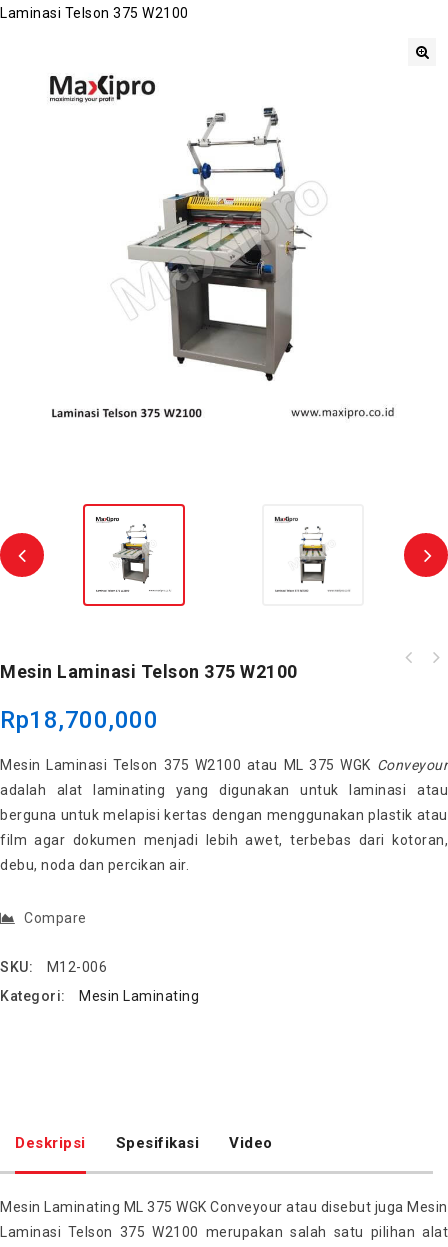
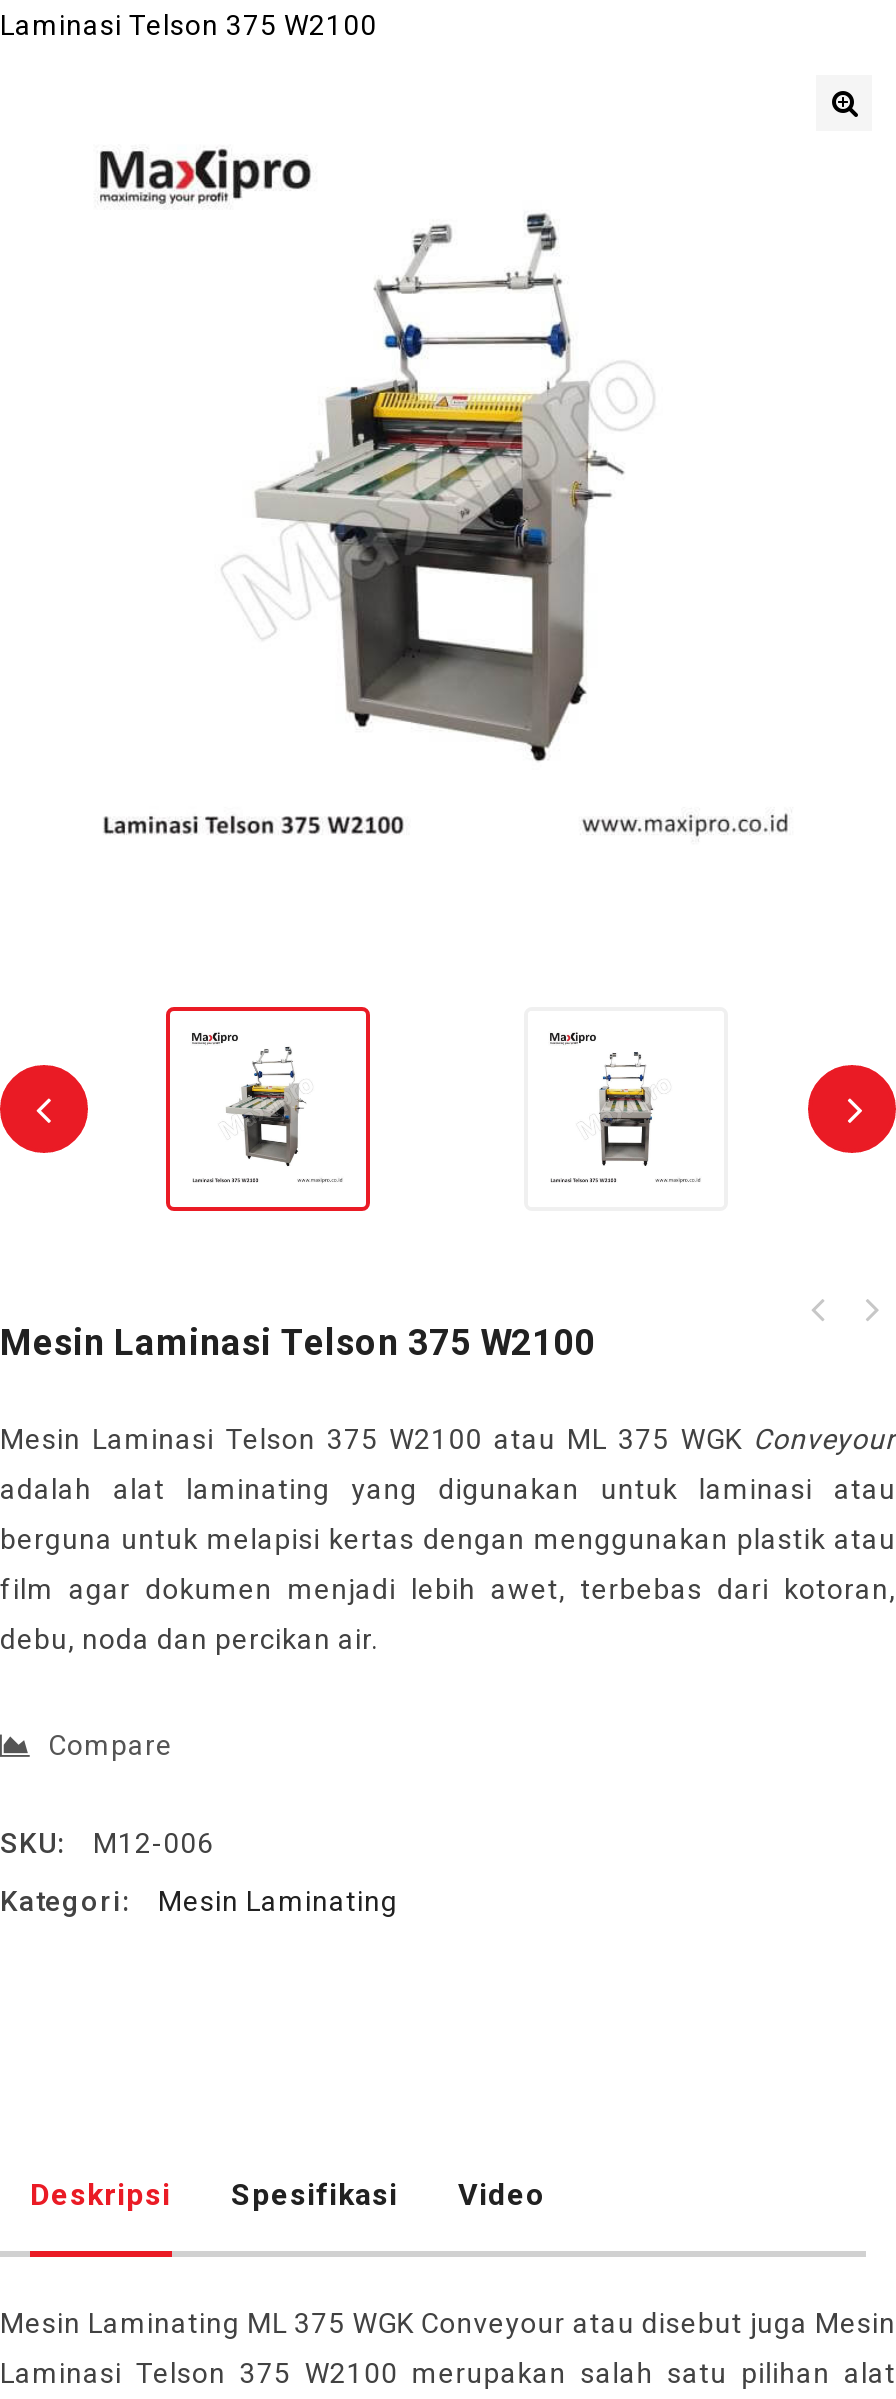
- Rp18,700,000
